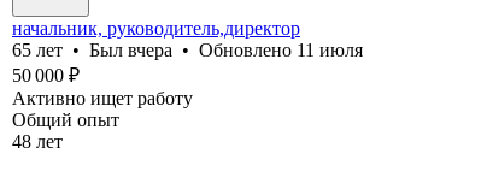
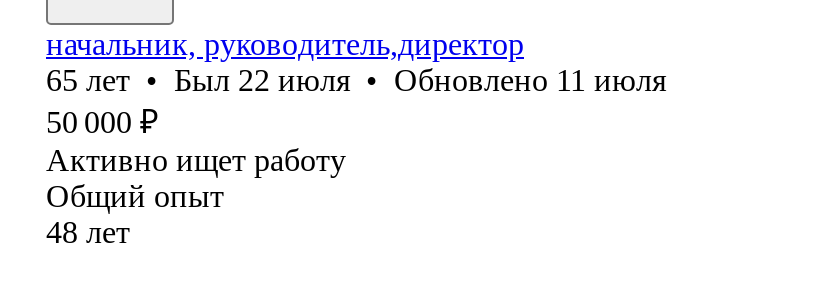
- 65 лет • Был вчера • Обновлено 11 июля
+ 65 лет • Был 22 июля • Обновлено 11 июля
